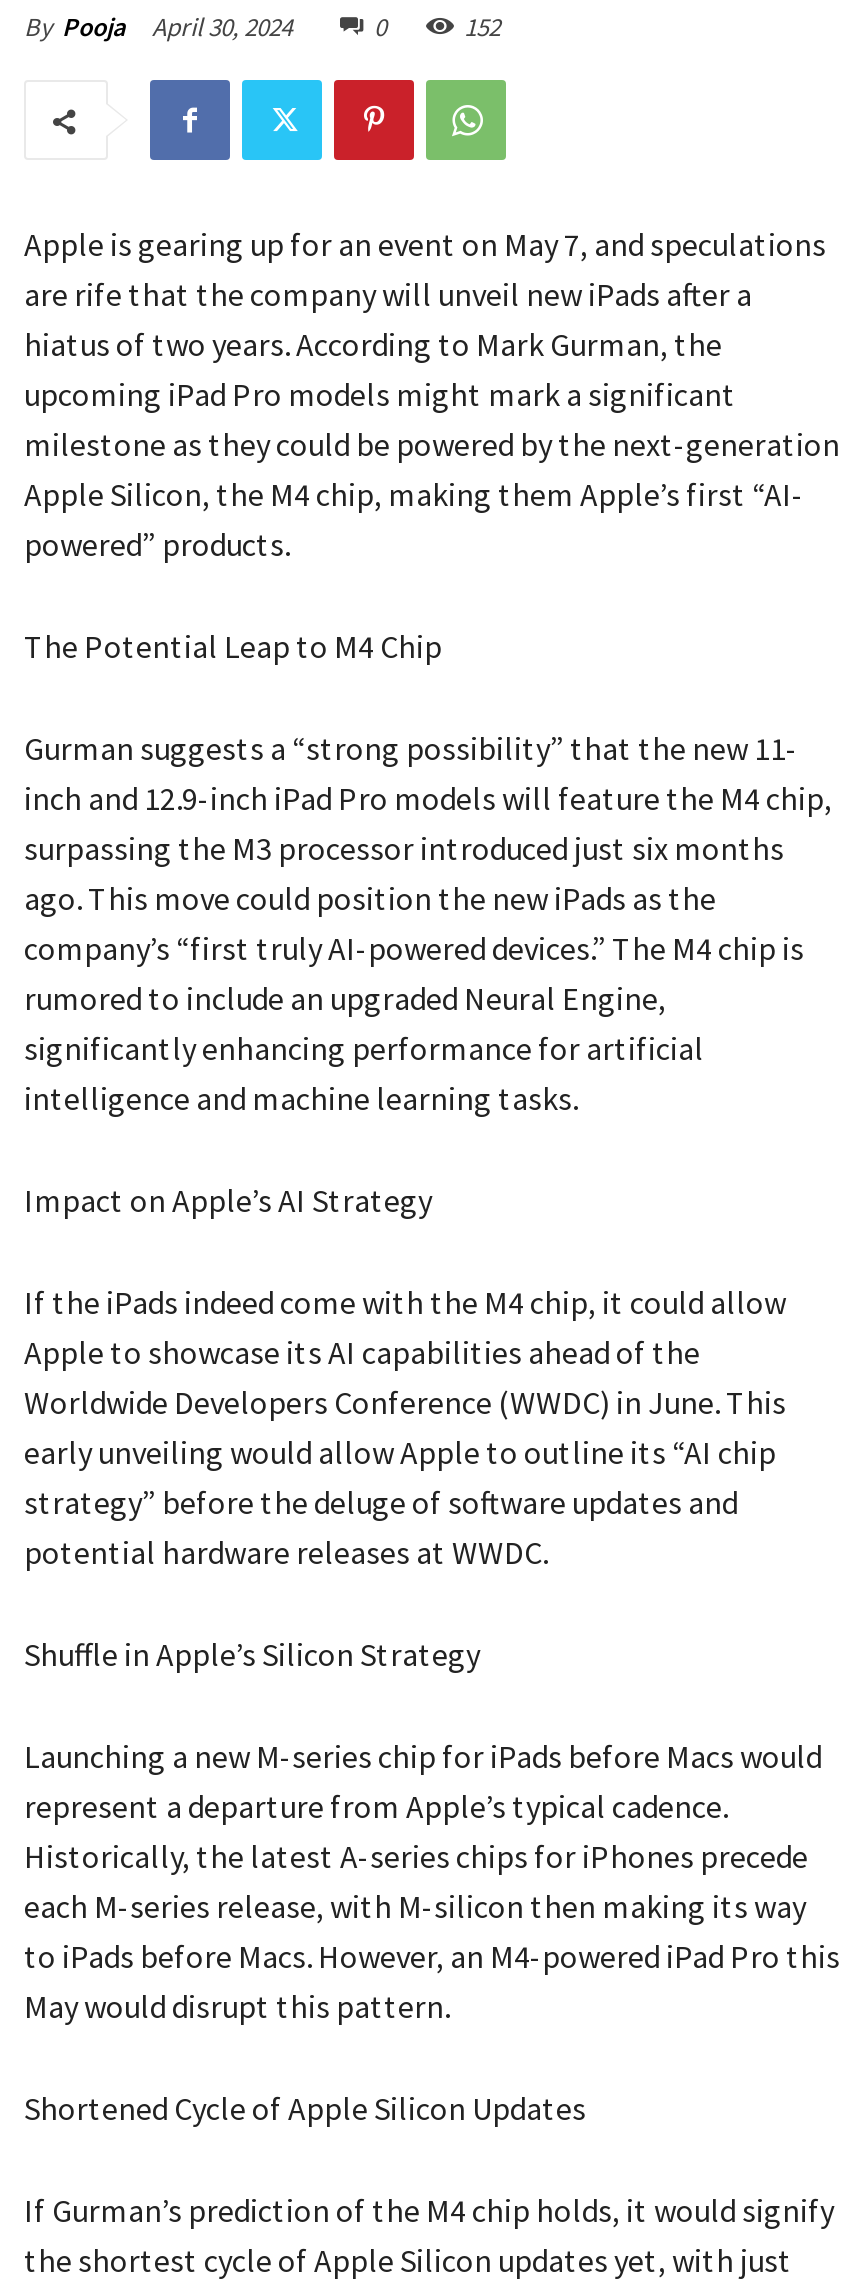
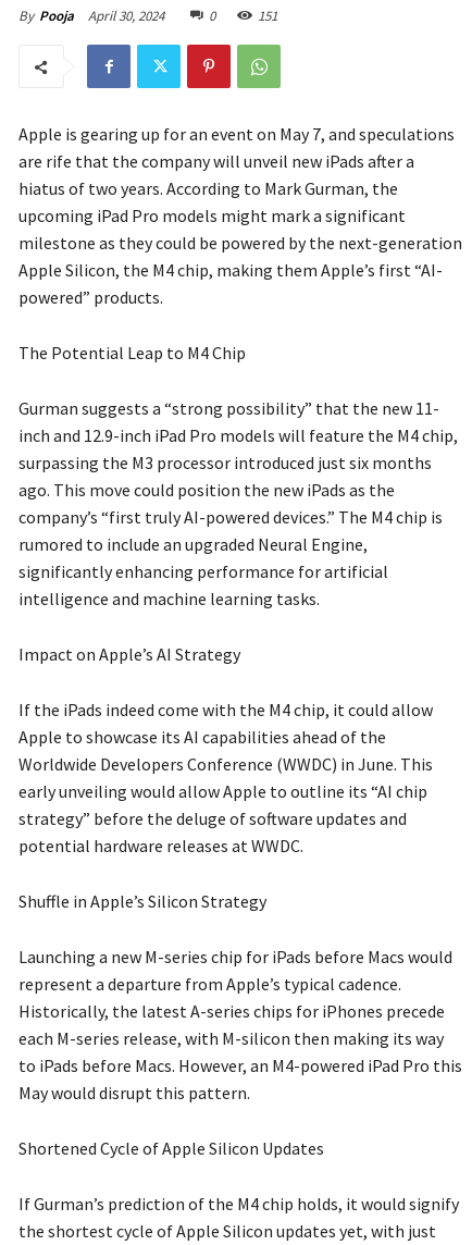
- 152
+ 151
